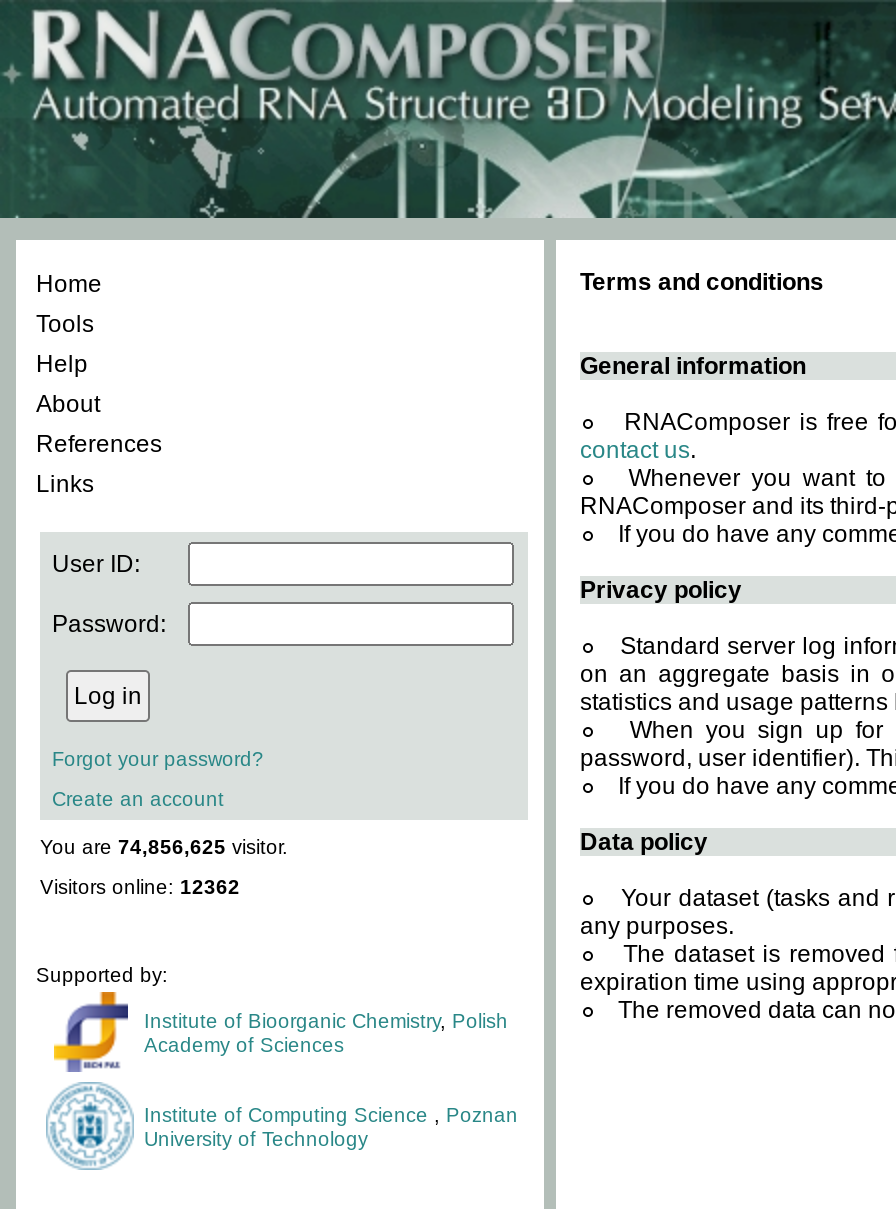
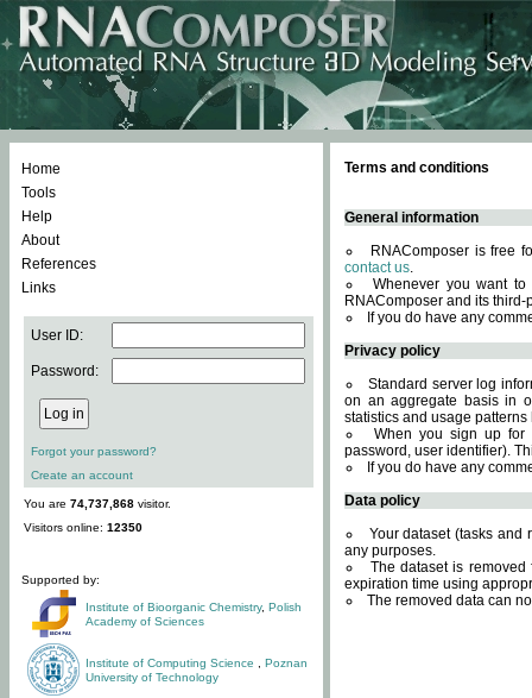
- You are 74,856,625 visitor.
+ You are 74,737,868 visitor.

- Visitors online: 12362
+ Visitors online: 12350
